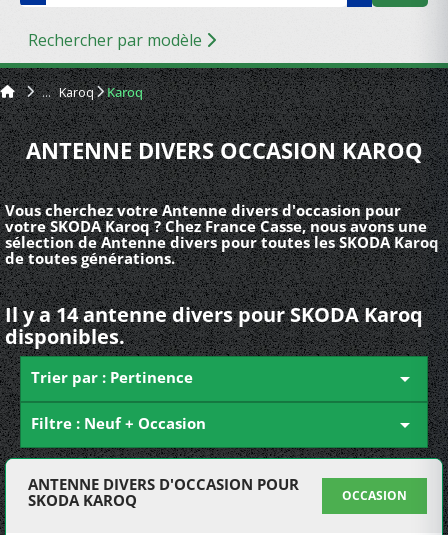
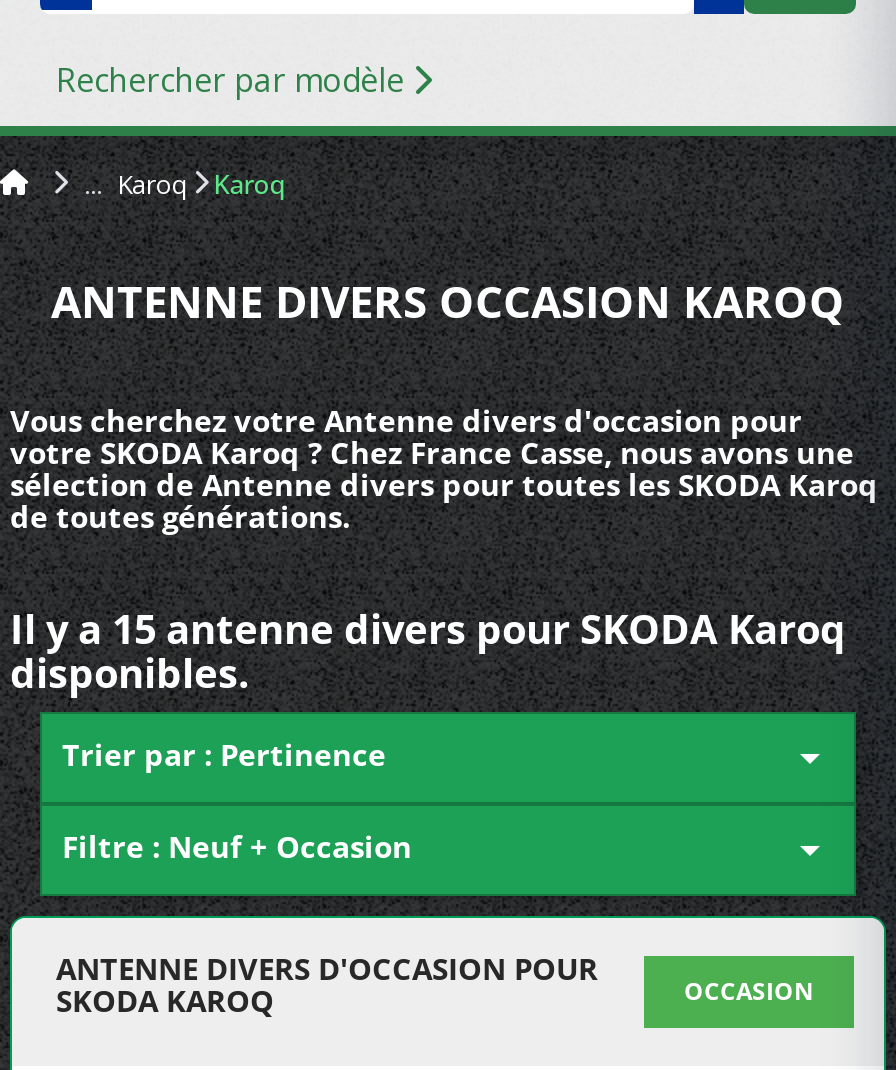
- Il y a 14 antenne divers pour SKODA Karoq
+ Il y a 15 antenne divers pour SKODA Karoq
